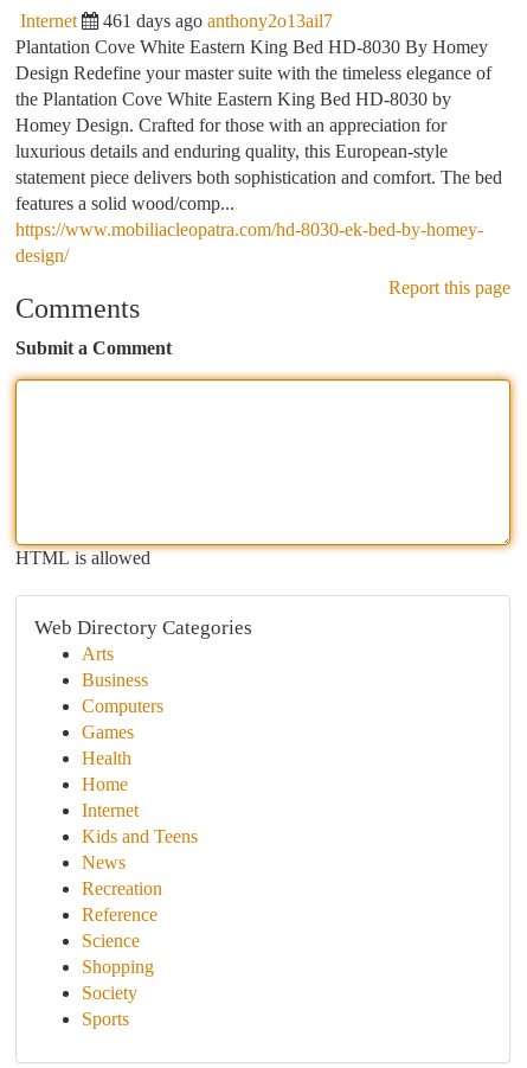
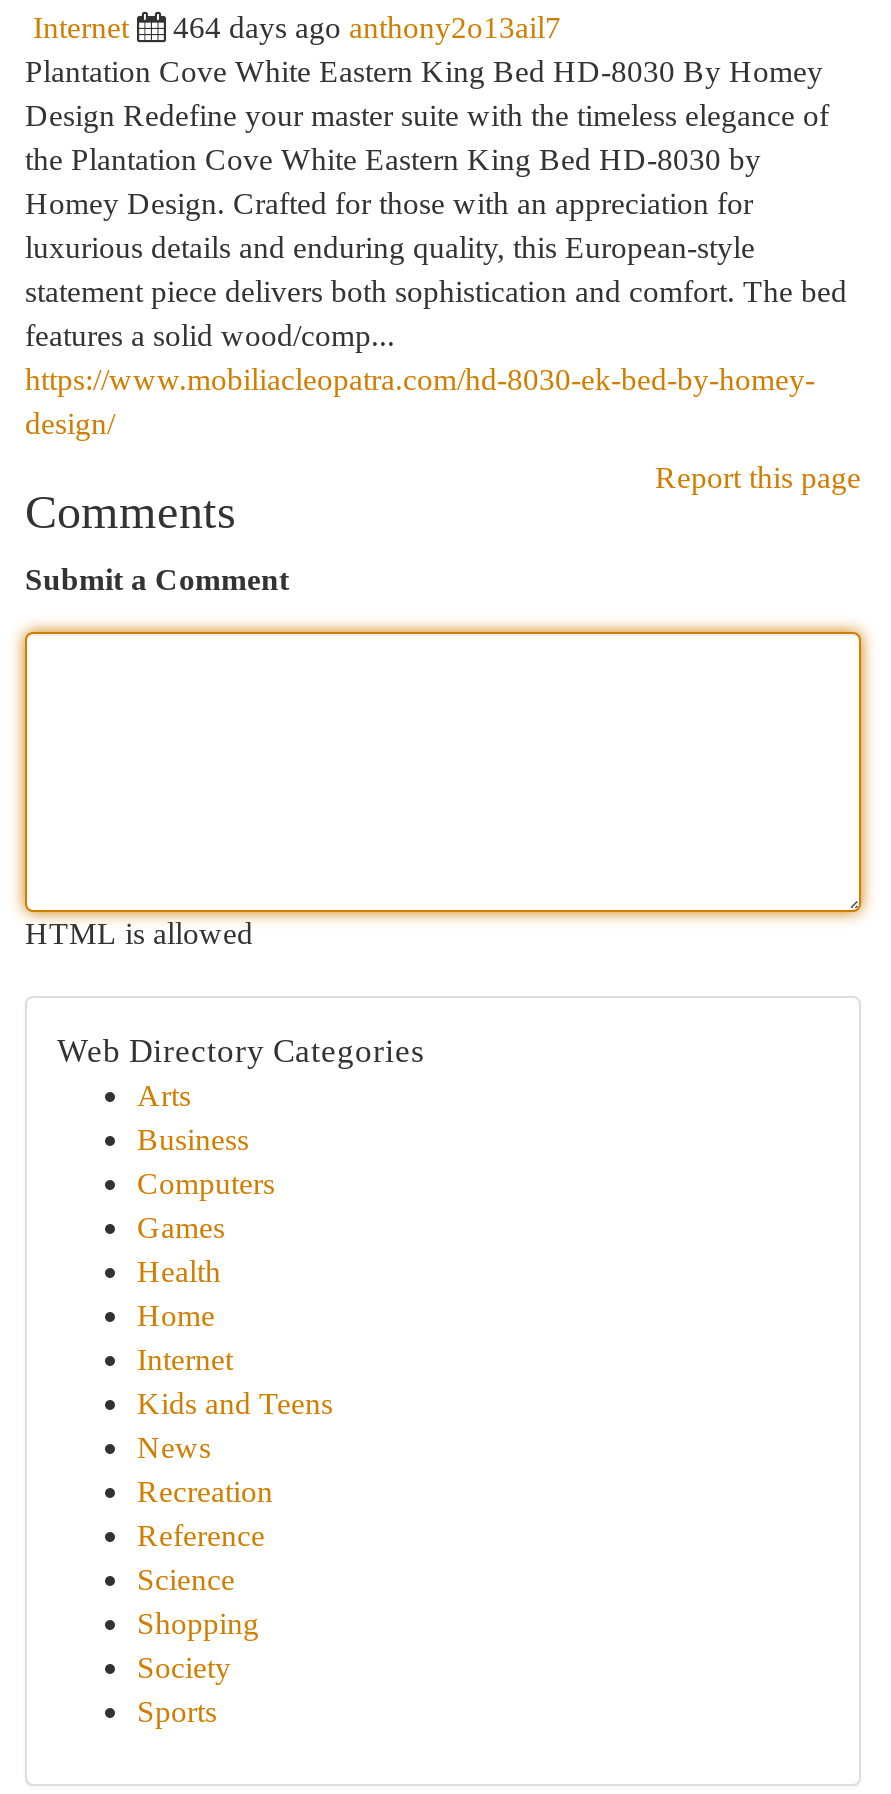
- 461 days ago anthony2o13ail7
+ 464 days ago anthony2o13ail7
